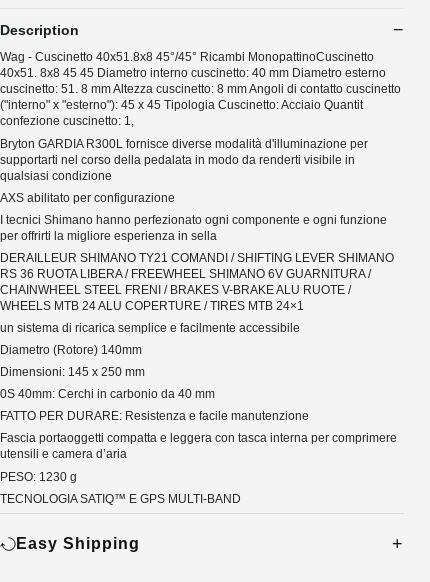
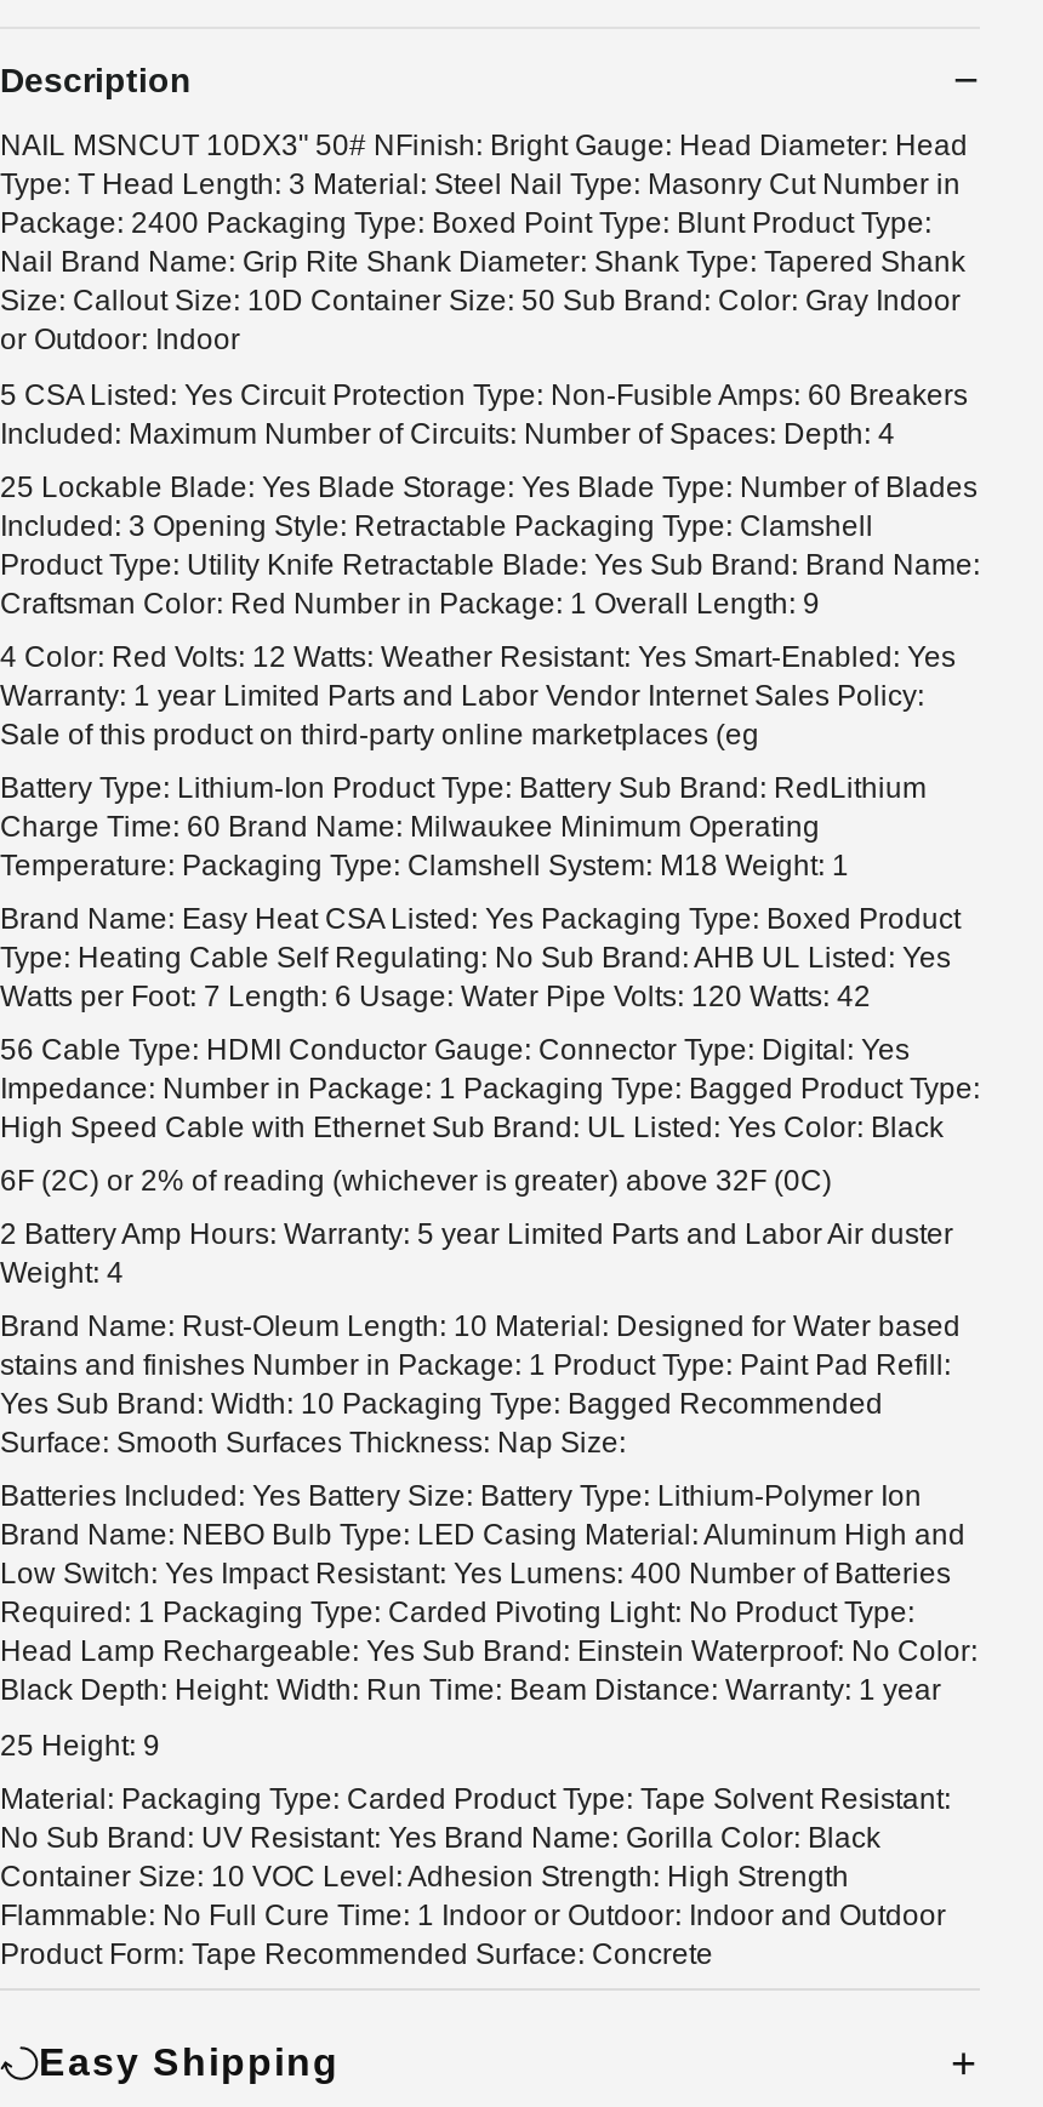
- Wag - Cuscinetto 40x51.8x8 45°/45° Ricambi MonopattinoCuscinetto
- 40x51. 8x8 45 45 Diametro interno cuscinetto: 40 mm Diametro esterno
- cuscinetto: 51. 8 mm Altezza cuscinetto: 8 mm Angoli di contatto cuscinetto
- ("interno" x "esterno"): 45 x 45 Tipologia Cuscinetto: Acciaio Quantit
- confezione cuscinetto: 1,
+ NAIL MSNCUT 10DX3" 50# NFinish: Bright Gauge: Head Diameter: Head
+ Type: T Head Length: 3 Material: Steel Nail Type: Masonry Cut Number in
+ Package: 2400 Packaging Type: Boxed Point Type: Blunt Product Type:
+ Nail Brand Name: Grip Rite Shank Diameter: Shank Type: Tapered Shank
+ Size: Callout Size: 10D Container Size: 50 Sub Brand: Color: Gray Indoor
+ or Outdoor: Indoor

- Bryton GARDIA R300L fornisce diverse modalità d'illuminazione per
- supportarti nel corso della pedalata in modo da renderti visibile in
- qualsiasi condizione
+ 5 CSA Listed: Yes Circuit Protection Type: Non-Fusible Amps: 60 Breakers
+ Included: Maximum Number of Circuits: Number of Spaces: Depth: 4

- AXS abilitato per configurazione
+ 25 Lockable Blade: Yes Blade Storage: Yes Blade Type: Number of Blades
+ Included: 3 Opening Style: Retractable Packaging Type: Clamshell
+ Product Type: Utility Knife Retractable Blade: Yes Sub Brand: Brand Name:
+ Craftsman Color: Red Number in Package: 1 Overall Length: 9

- I tecnici Shimano hanno perfezionato ogni componente e ogni funzione
- per offrirti la migliore esperienza in sella
+ 4 Color: Red Volts: 12 Watts: Weather Resistant: Yes Smart-Enabled: Yes
+ Warranty: 1 year Limited Parts and Labor Vendor Internet Sales Policy:
+ Sale of this product on third-party online marketplaces (eg

- DERAILLEUR SHIMANO TY21 COMANDI / SHIFTING LEVER SHIMANO
- RS 36 RUOTA LIBERA / FREEWHEEL SHIMANO 6V GUARNITURA /
- CHAINWHEEL STEEL FRENI / BRAKES V-BRAKE ALU RUOTE /
- WHEELS MTB 24 ALU COPERTURE / TIRES MTB 24×1
+ Battery Type: Lithium-Ion Product Type: Battery Sub Brand: RedLithium
+ Charge Time: 60 Brand Name: Milwaukee Minimum Operating
+ Temperature: Packaging Type: Clamshell System: M18 Weight: 1

- un sistema di ricarica semplice e facilmente accessibile
+ Brand Name: Easy Heat CSA Listed: Yes Packaging Type: Boxed Product
+ Type: Heating Cable Self Regulating: No Sub Brand: AHB UL Listed: Yes
+ Watts per Foot: 7 Length: 6 Usage: Water Pipe Volts: 120 Watts: 42

- Diametro (Rotore) 140mm
+ 56 Cable Type: HDMI Conductor Gauge: Connector Type: Digital: Yes
+ Impedance: Number in Package: 1 Packaging Type: Bagged Product Type:
+ High Speed Cable with Ethernet Sub Brand: UL Listed: Yes Color: Black

- Dimensioni: 145 x 250 mm
+ 6F (2C) or 2% of reading (whichever is greater) above 32F (0C)

- 0S 40mm: Cerchi in carbonio da 40 mm
+ 2 Battery Amp Hours: Warranty: 5 year Limited Parts and Labor Air duster
+ Weight: 4

- FATTO PER DURARE: Resistenza e facile manutenzione
+ Brand Name: Rust-Oleum Length: 10 Material: Designed for Water based
+ stains and finishes Number in Package: 1 Product Type: Paint Pad Refill:
+ Yes Sub Brand: Width: 10 Packaging Type: Bagged Recommended
+ Surface: Smooth Surfaces Thickness: Nap Size:

- Fascia portaoggetti compatta e leggera con tasca interna per comprimere
- utensili e camera d’aria
+ Batteries Included: Yes Battery Size: Battery Type: Lithium-Polymer Ion
+ Brand Name: NEBO Bulb Type: LED Casing Material: Aluminum High and
+ Low Switch: Yes Impact Resistant: Yes Lumens: 400 Number of Batteries
+ Required: 1 Packaging Type: Carded Pivoting Light: No Product Type:
+ Head Lamp Rechargeable: Yes Sub Brand: Einstein Waterproof: No Color:
+ Black Depth: Height: Width: Run Time: Beam Distance: Warranty: 1 year

- PESO: 1230 g
+ 25 Height: 9

- TECNOLOGIA SATIQ™ E GPS MULTI-BAND
+ Material: Packaging Type: Carded Product Type: Tape Solvent Resistant:
+ No Sub Brand: UV Resistant: Yes Brand Name: Gorilla Color: Black
+ Container Size: 10 VOC Level: Adhesion Strength: High Strength
+ Flammable: No Full Cure Time: 1 Indoor or Outdoor: Indoor and Outdoor
+ Product Form: Tape Recommended Surface: Concrete
